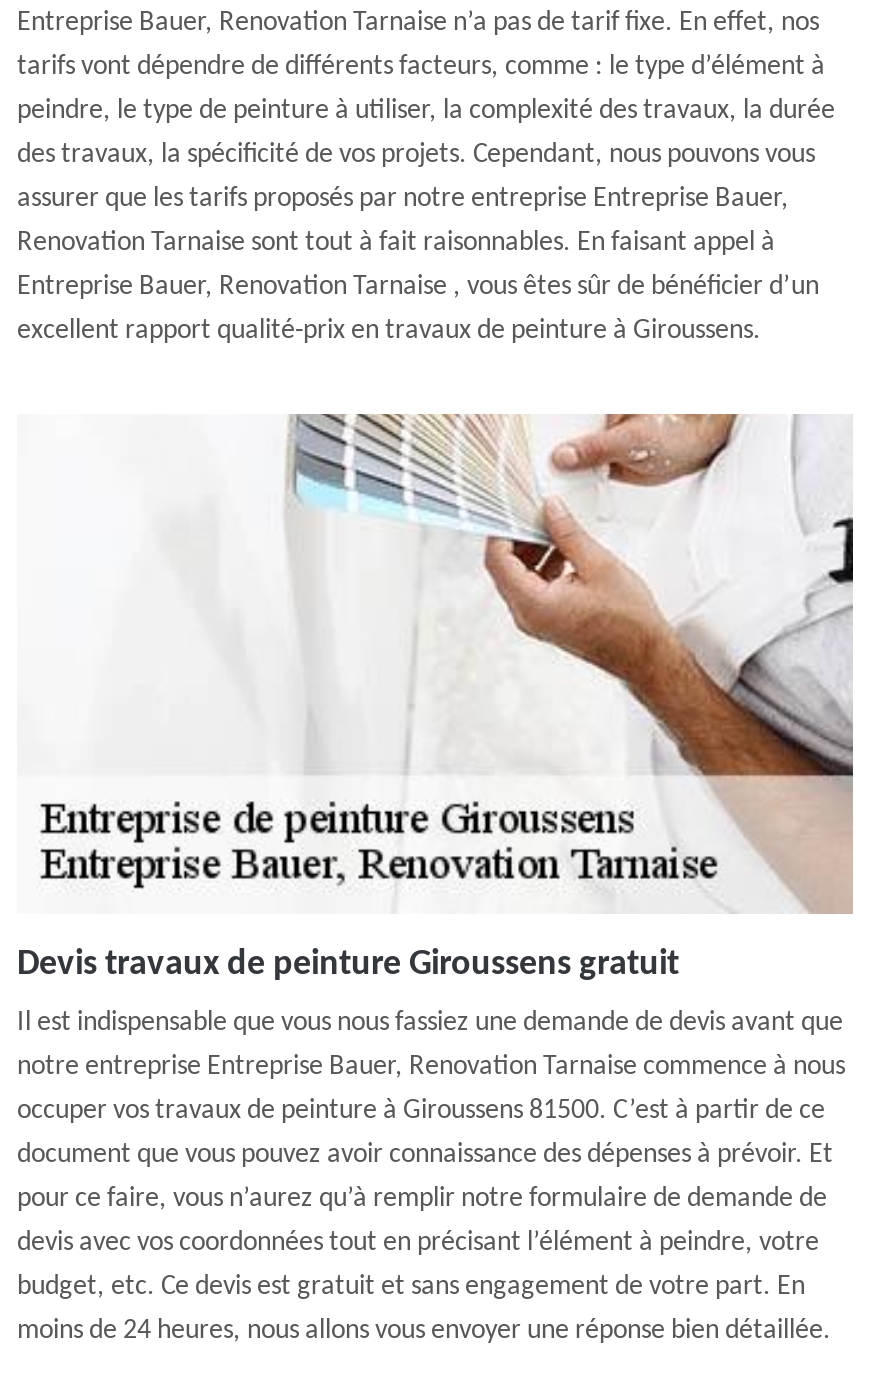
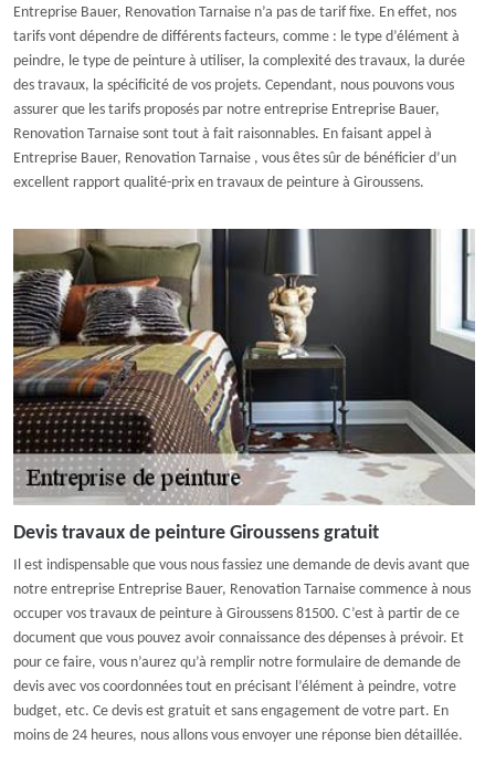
- [image]
+ [image]
